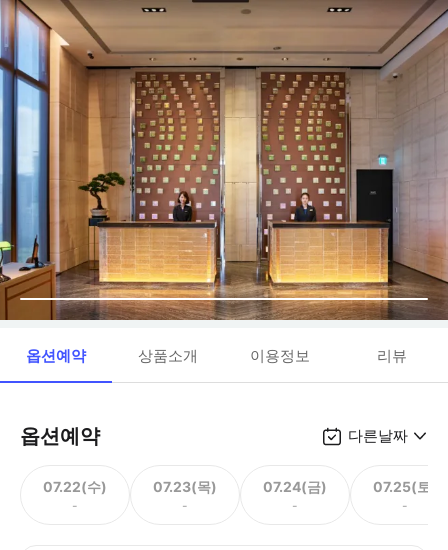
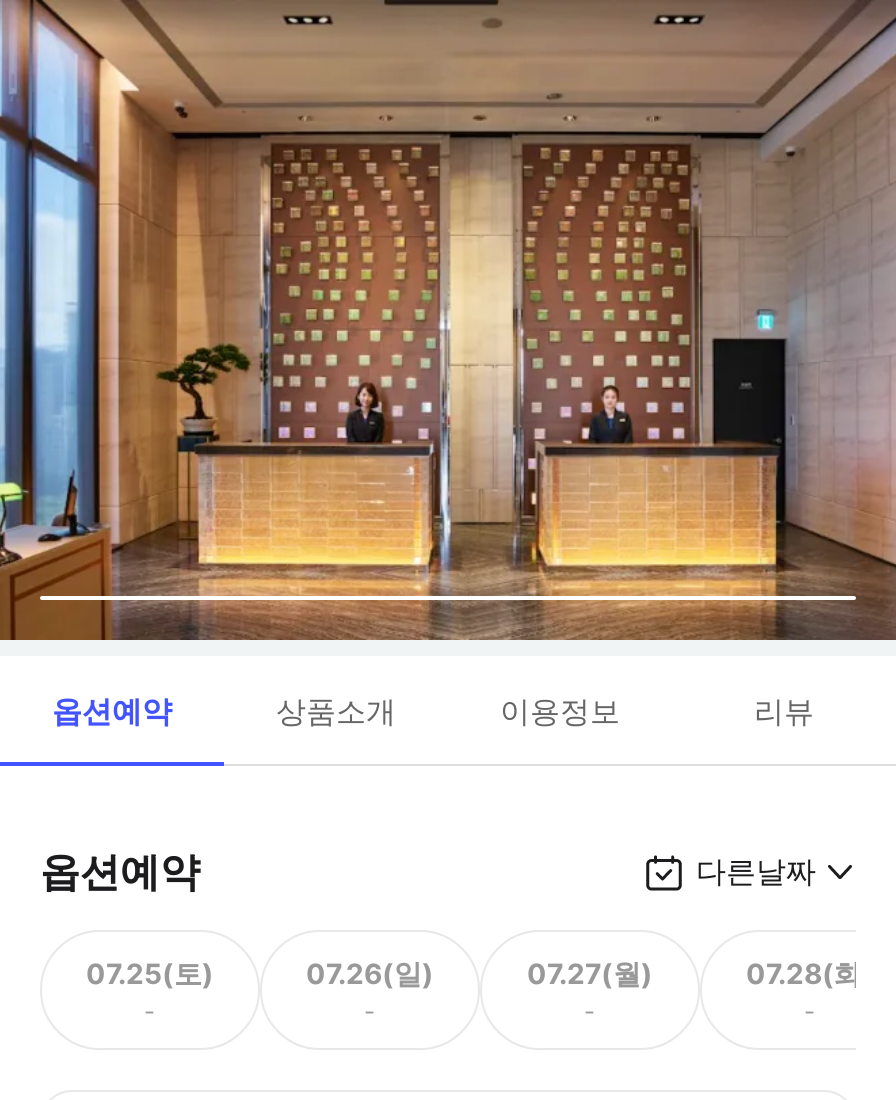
- 07.22(수)
+ 07.25(토)

- 07.23(목)
+ 07.26(일)

- 07.24(금)
+ 07.27(월)

- 07.25(토)
+ 07.28(화)
